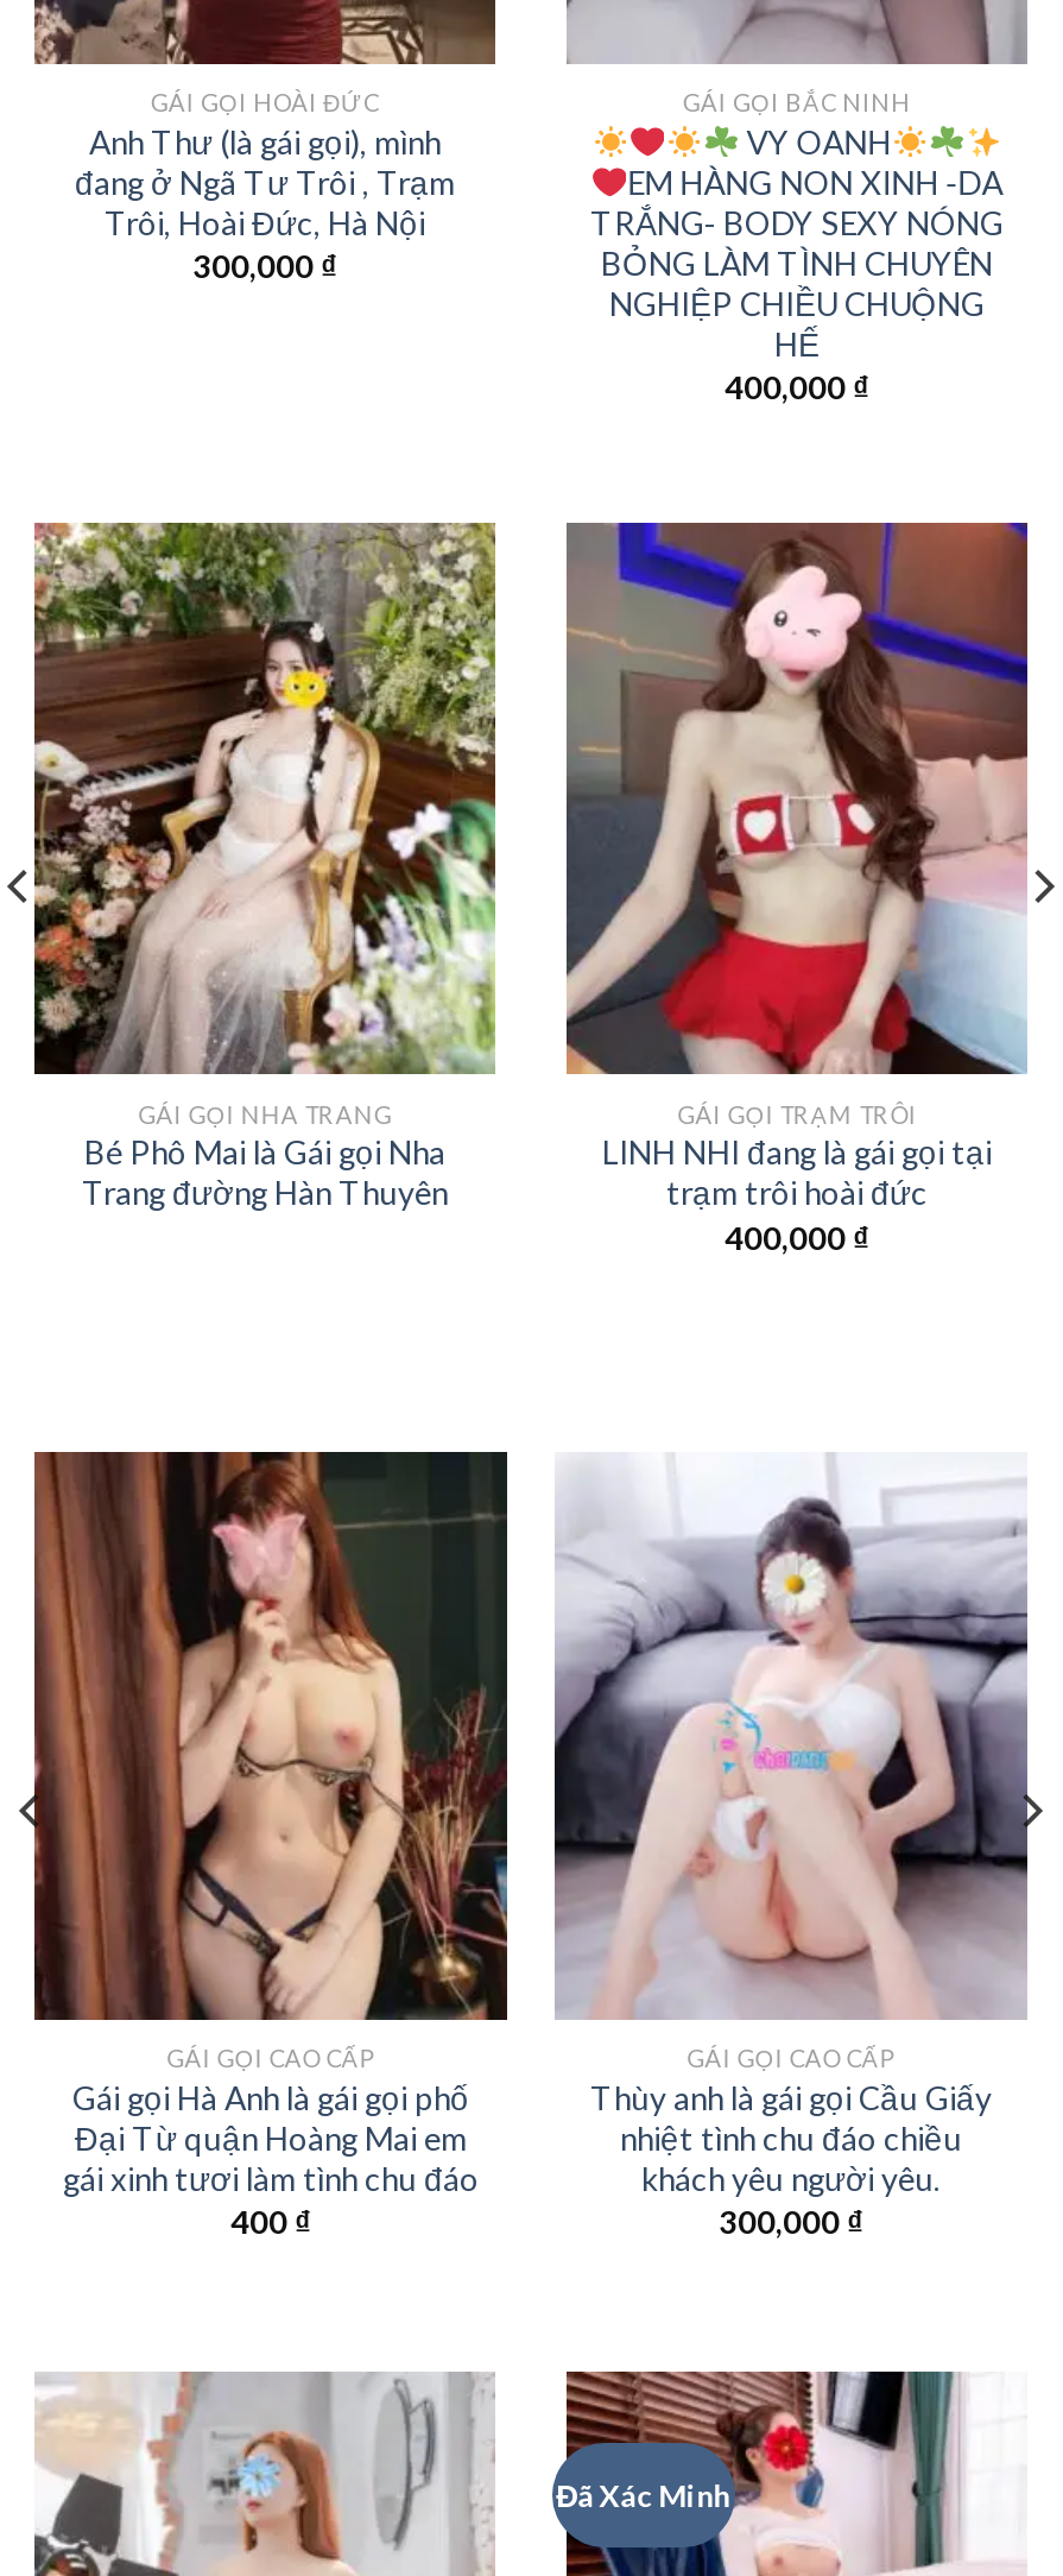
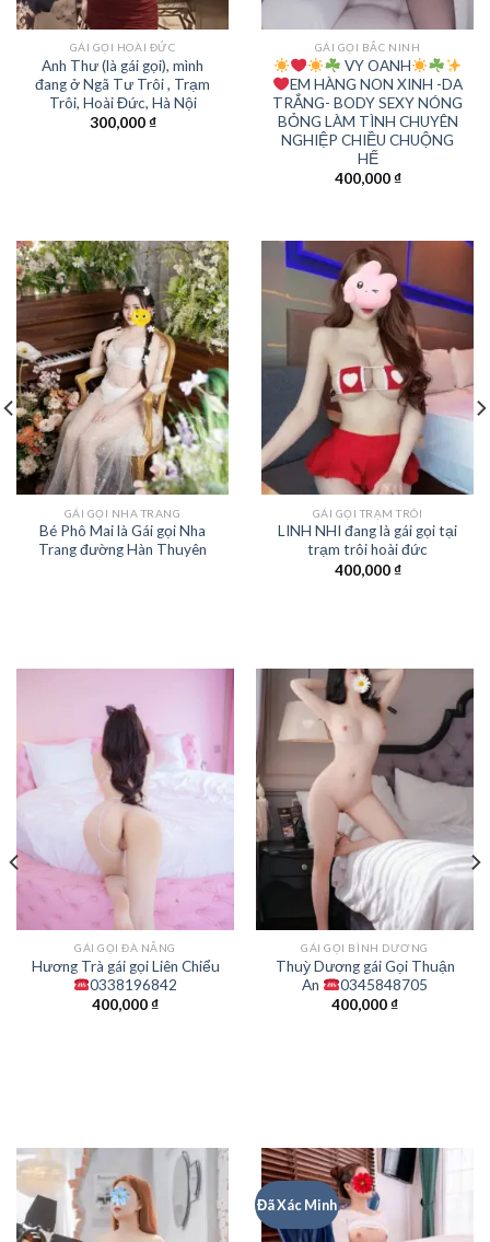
- [image]
+ [image]

- [image]
- GÁI GỌI CAO CẤP
- Thùy anh là gái gọi Cầu Giấy
- nhiệt tình chu đáo chiều
- khách yêu người yêu.
- 300,000 ₫
+ [image]
+ GÁI GỌI BÌNH DƯƠNG
+ Thuỳ Dương gái Gọi Thuận
+ An
+ 0345848705
+ 400,000 ₫

- GÁI GỌI CAO CẤP
- Gái gọi Hà Anh là gái gọi phố
- Đại Từ quận Hoàng Mai em
- gái xinh tươi làm tình chu đáo
- 400 ₫
+ GÁI GỌI ĐÀ NẴNG
+ Hương Trà gái gọi Liên Chiểu
+ 0338196842
+ 400,000 ₫
